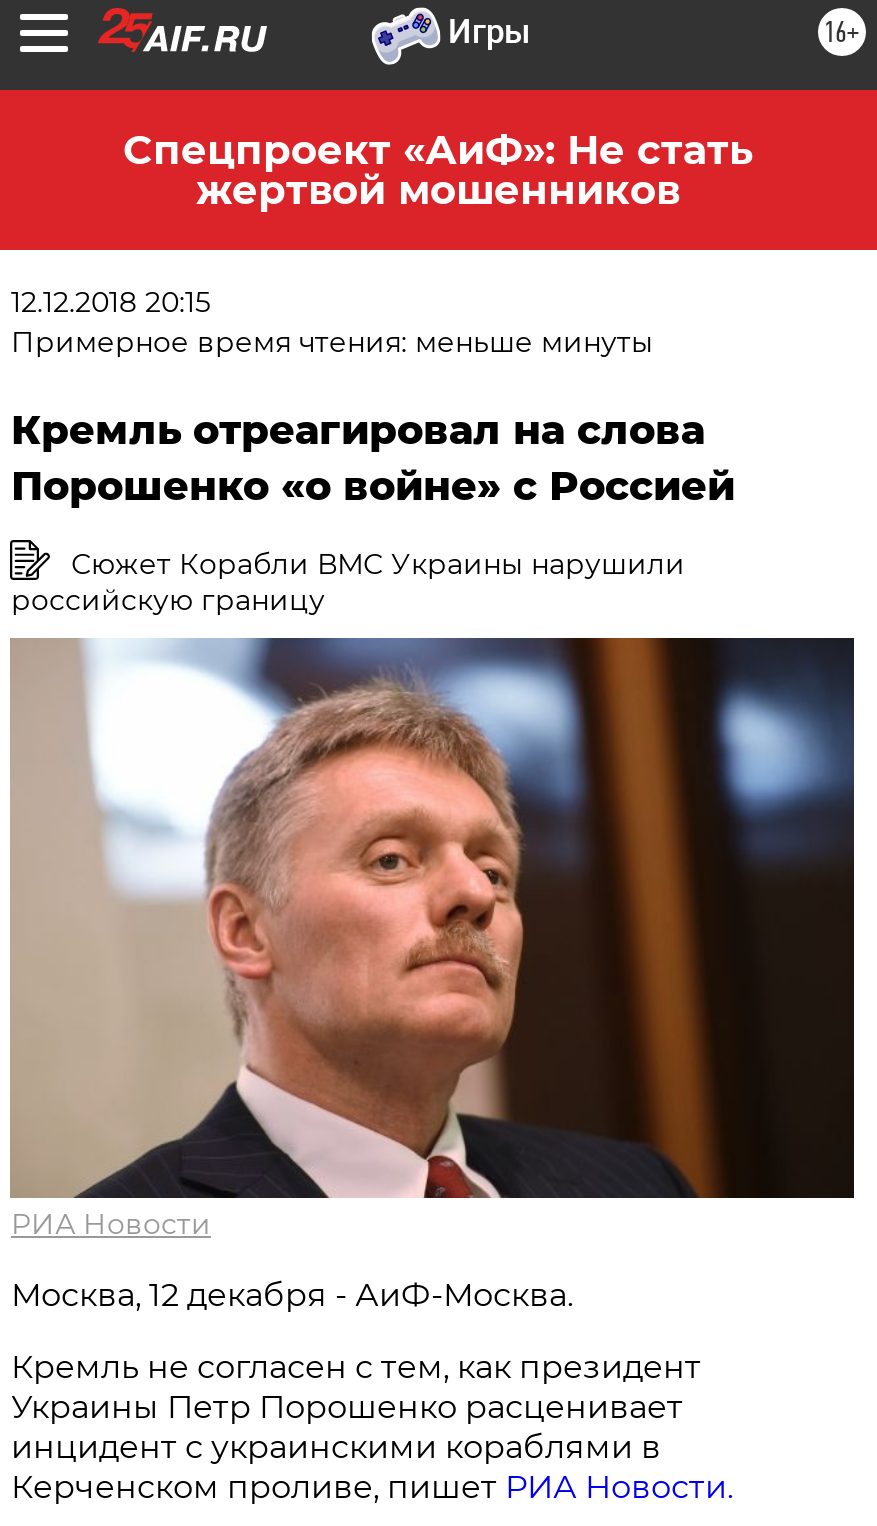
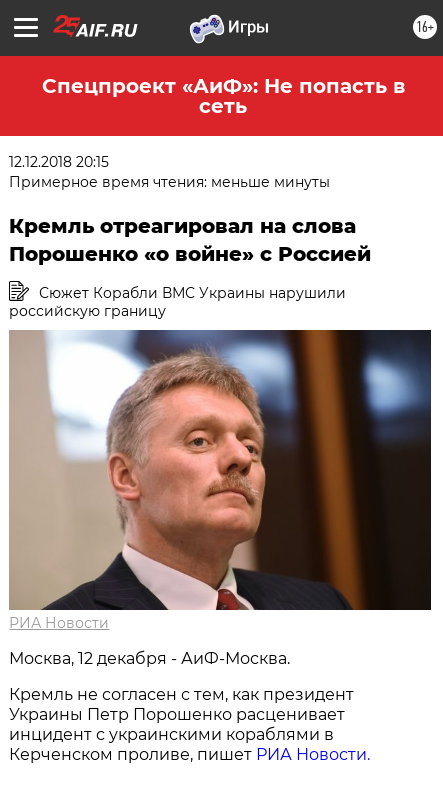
- Спецпроект «АиФ»: Не стать
- жертвой мошенников
+ Спецпроект «АиФ»: Не попасть в
+ сеть
